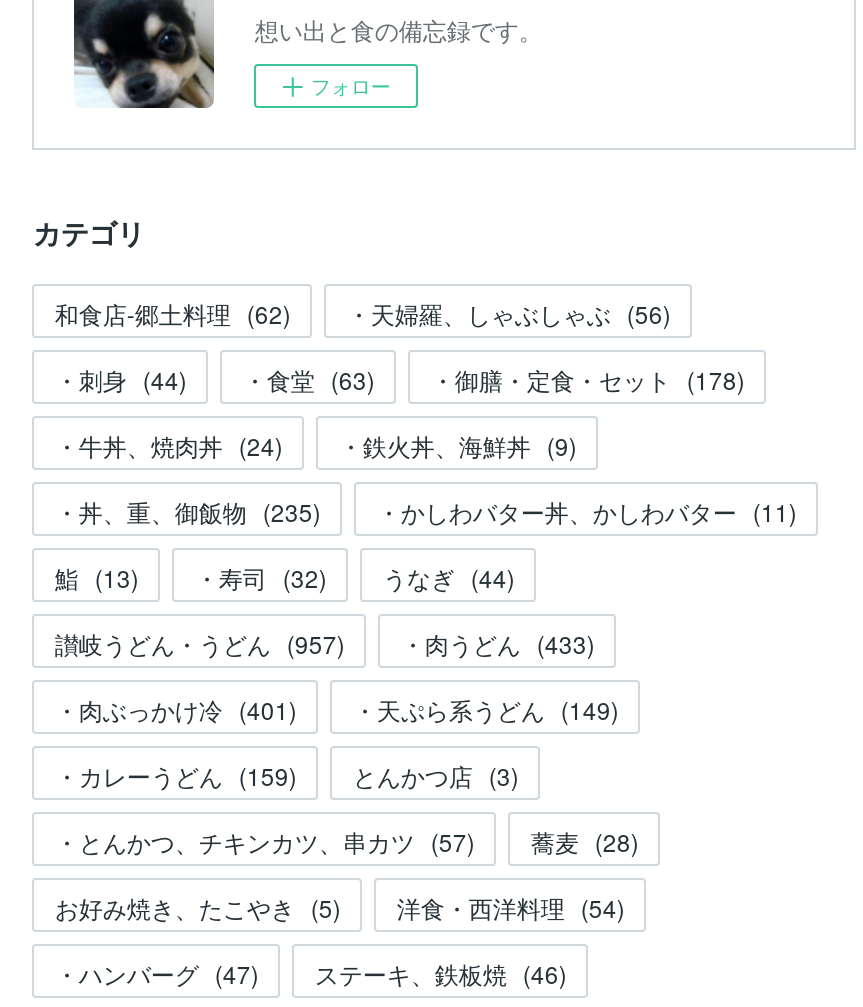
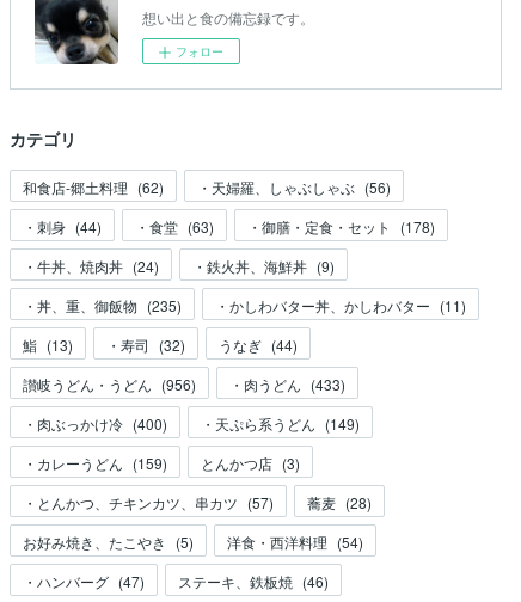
- 讃岐うどん・うどん (957)
+ 讃岐うどん・うどん (956)

- ・肉ぶっかけ冷 (401)
+ ・肉ぶっかけ冷 (400)
